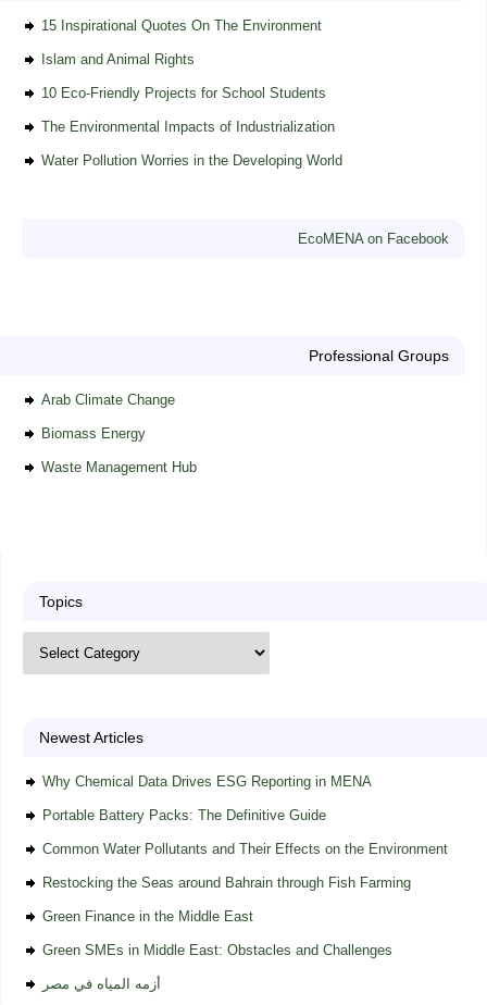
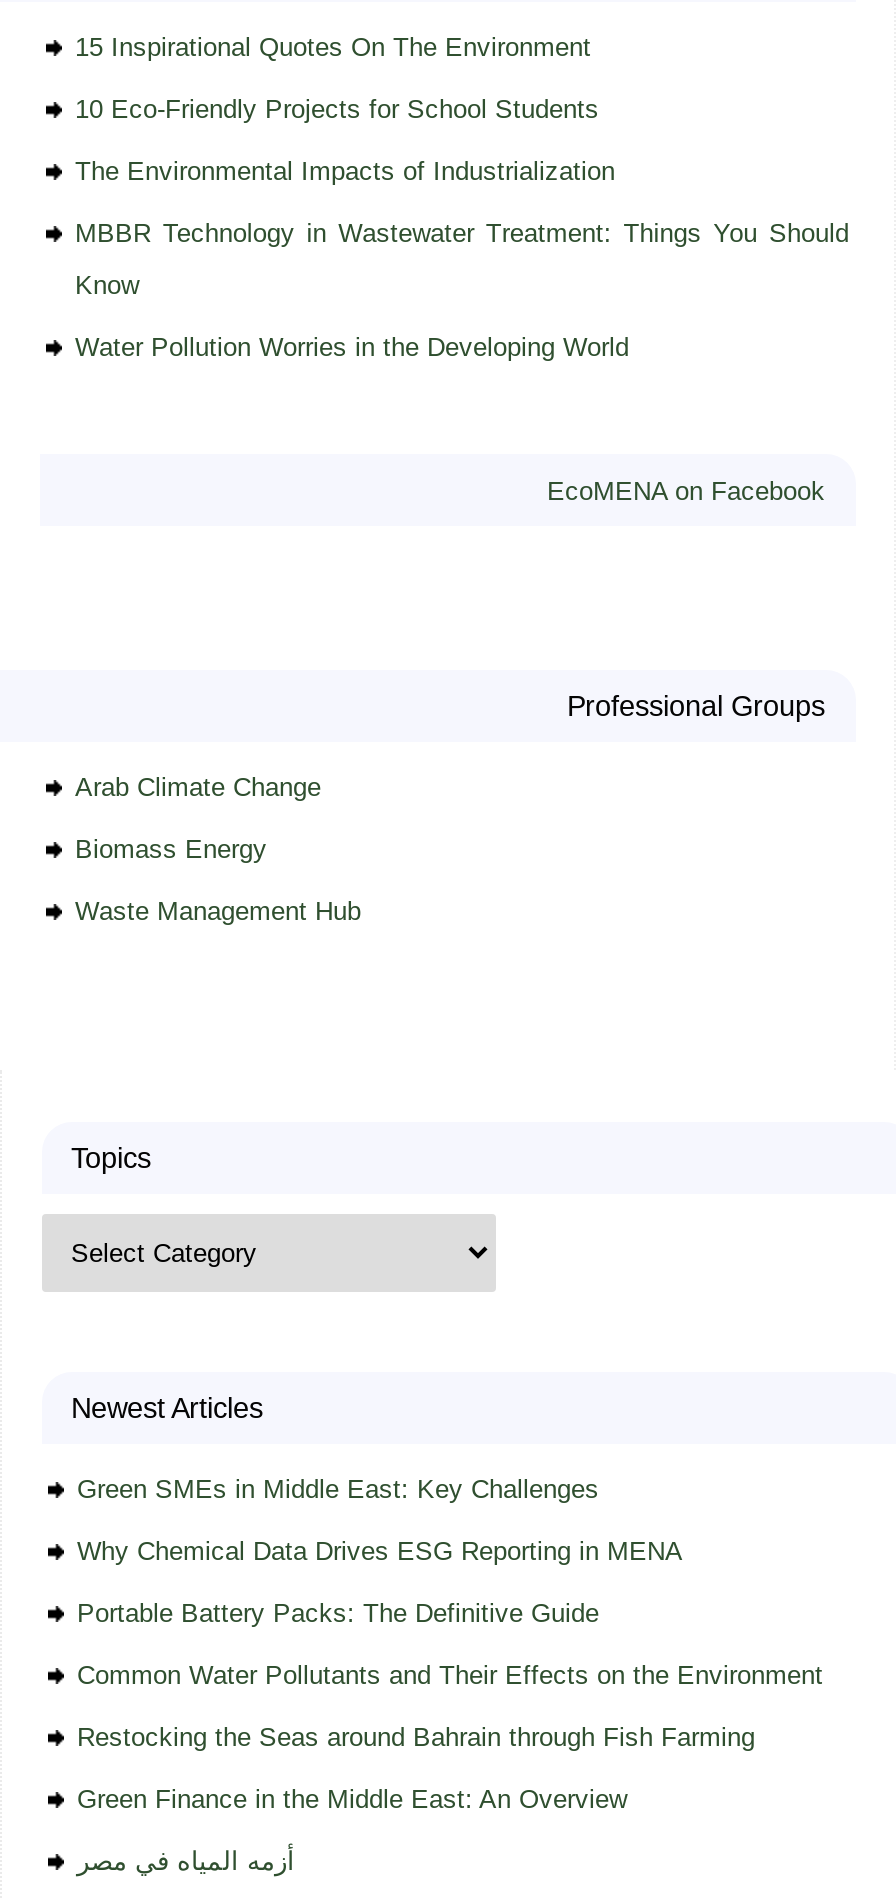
- Islam and Animal Rights

moved up: 10 Eco-Friendly Projects for School Students | The Environmental Impacts of Industrialization

+ MBBR Technology in Wastewater Treatment: Things You Should
+ Know

+ Green SMEs in Middle East: Key Challenges

moved down: Why Chemical Data Drives ESG Reporting in MENA | Portable Battery Packs: The Definitive Guide | Common Water Pollutants and Their Effects on the Environment | Restocking the Seas around Bahrain through Fish Farming

- Green Finance in the Middle East
- Green SMEs in Middle East: Obstacles and Challenges
+ Green Finance in the Middle East: An Overview
